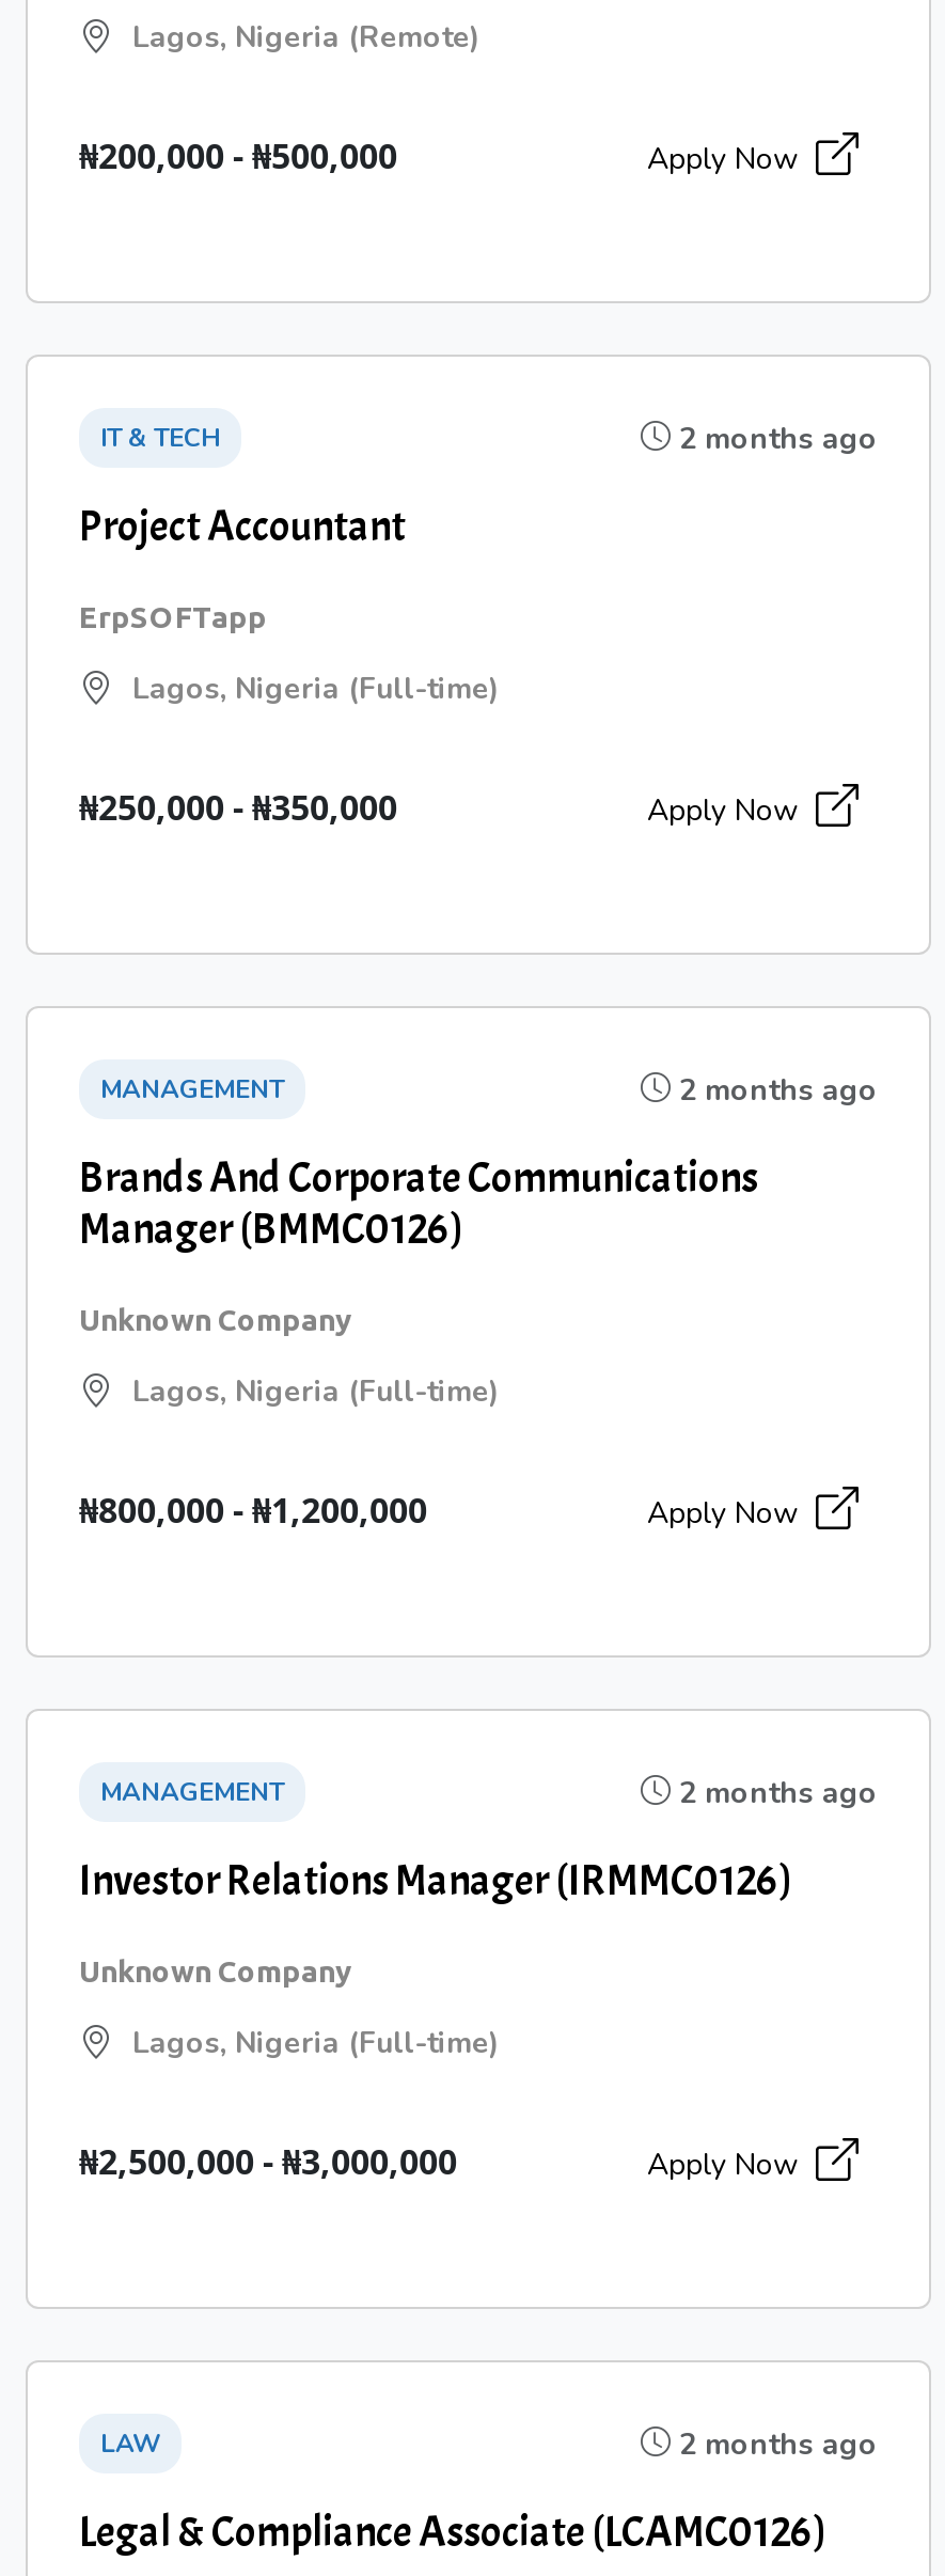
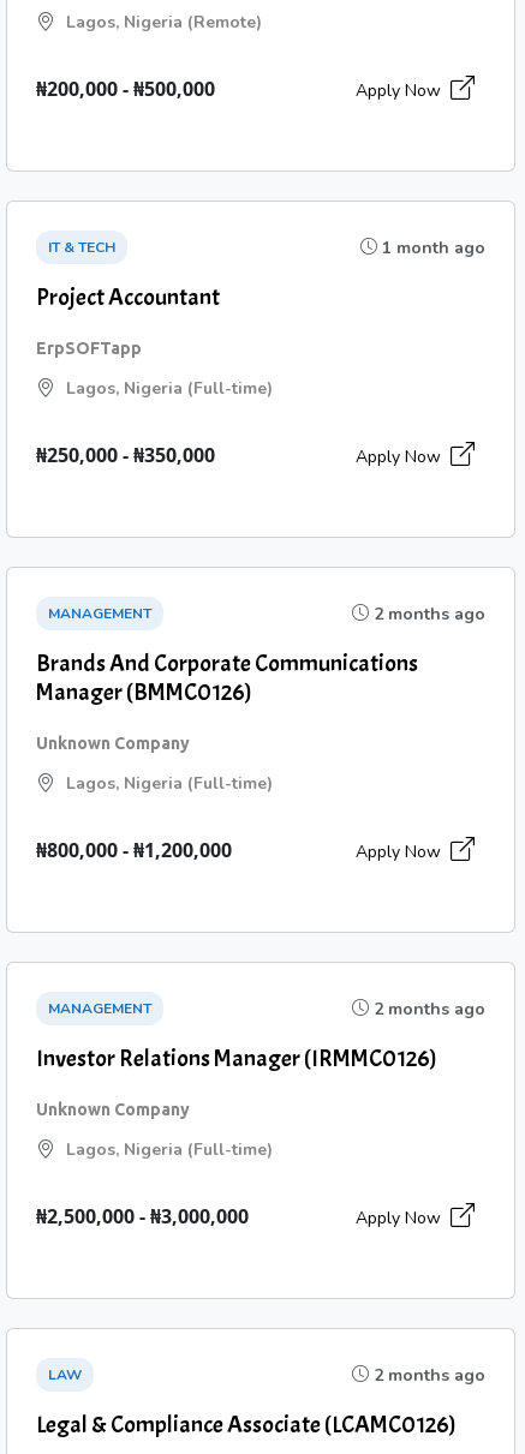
- 2 months ago
+ 1 month ago
